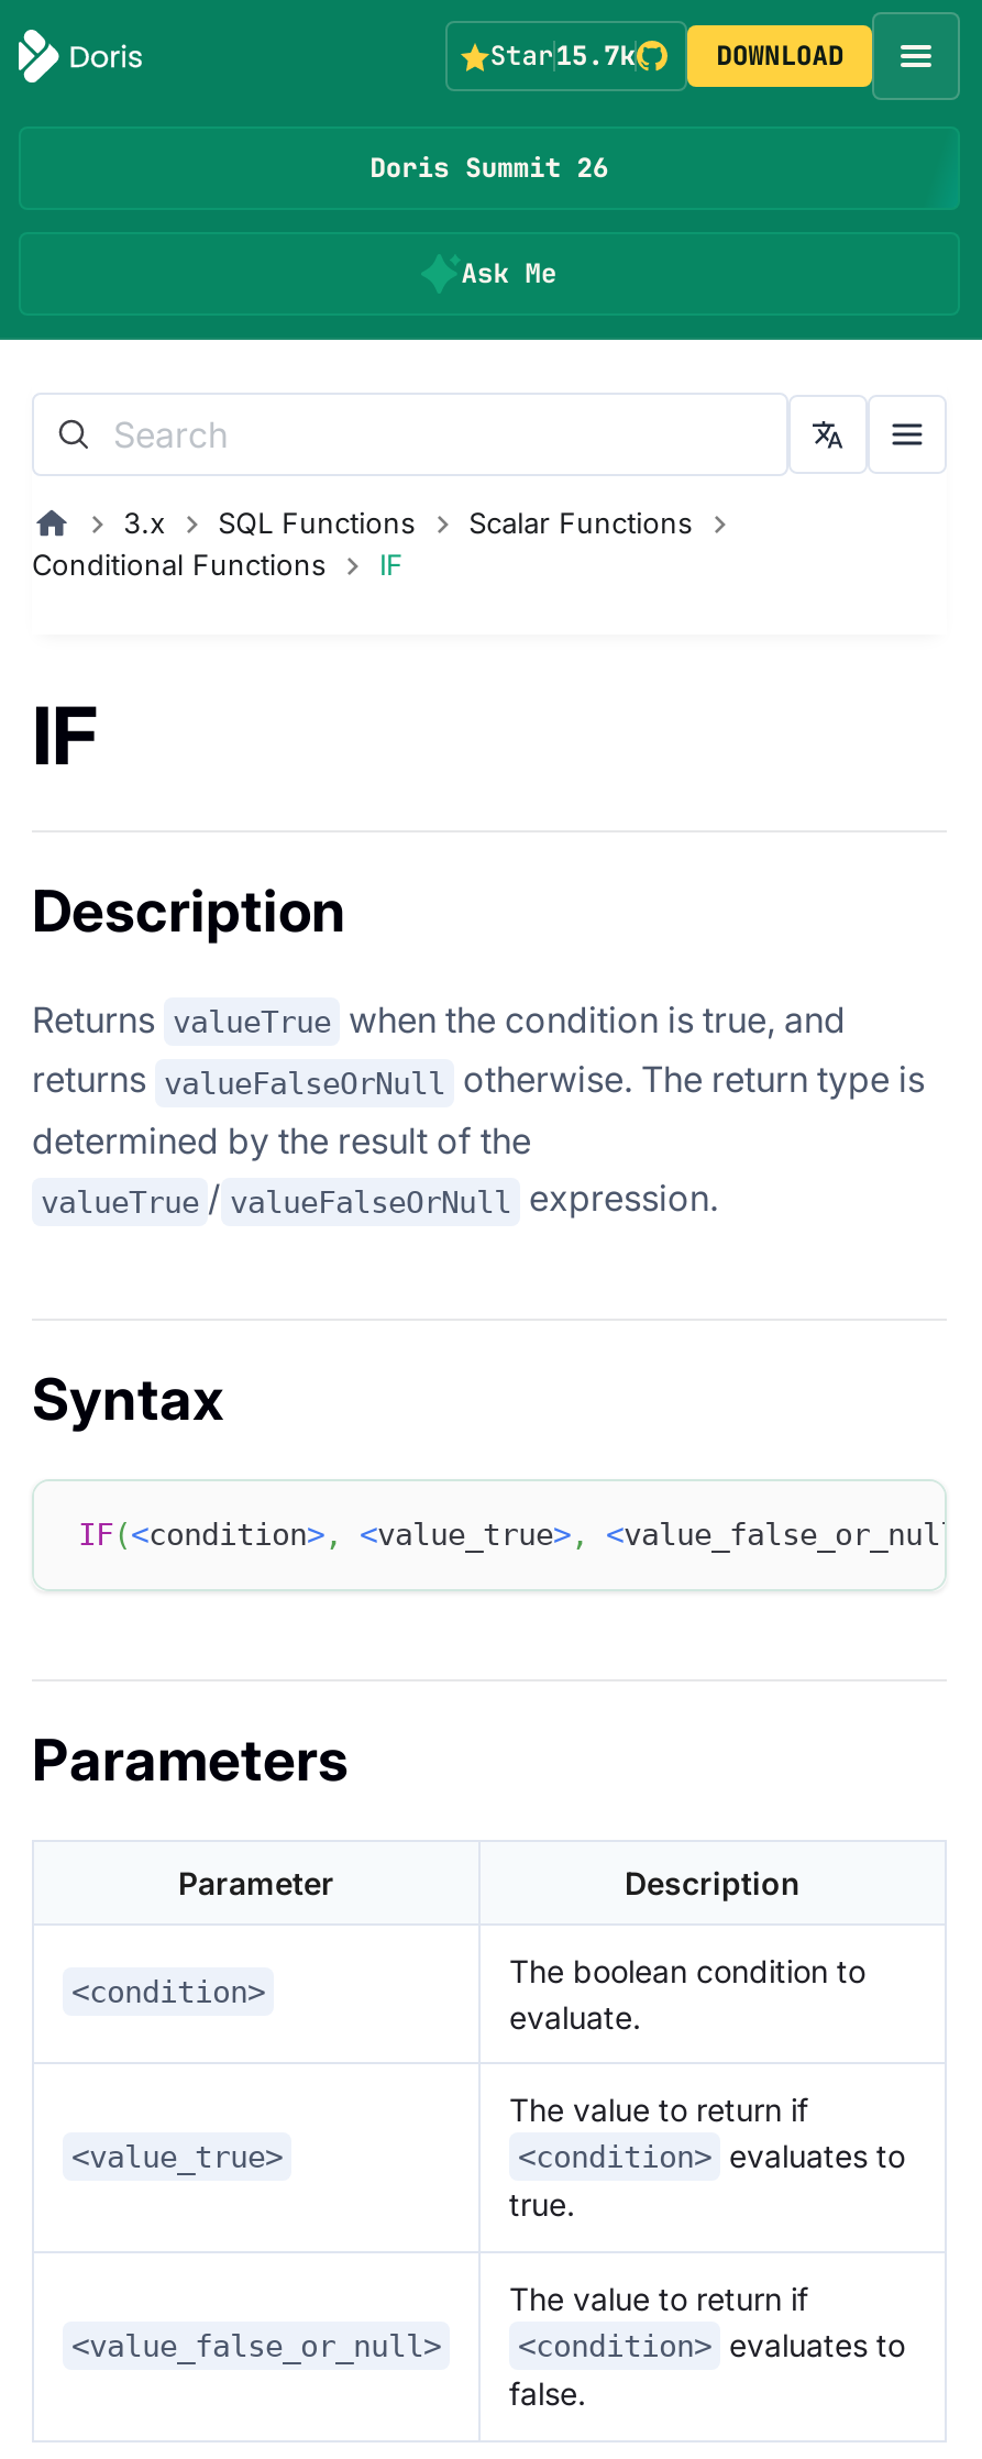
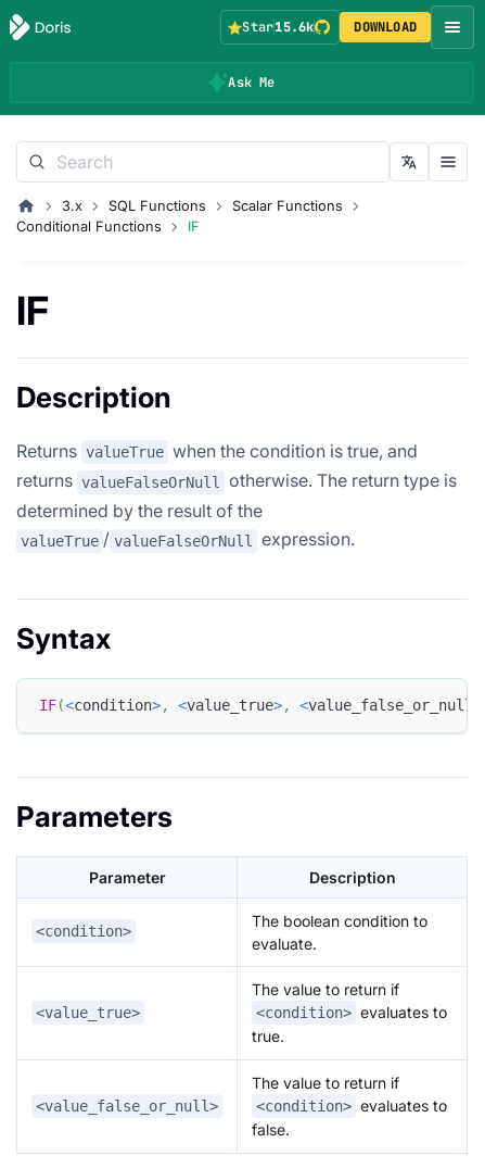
- Star15.7k
+ Star15.6k

- Doris Summit 26
